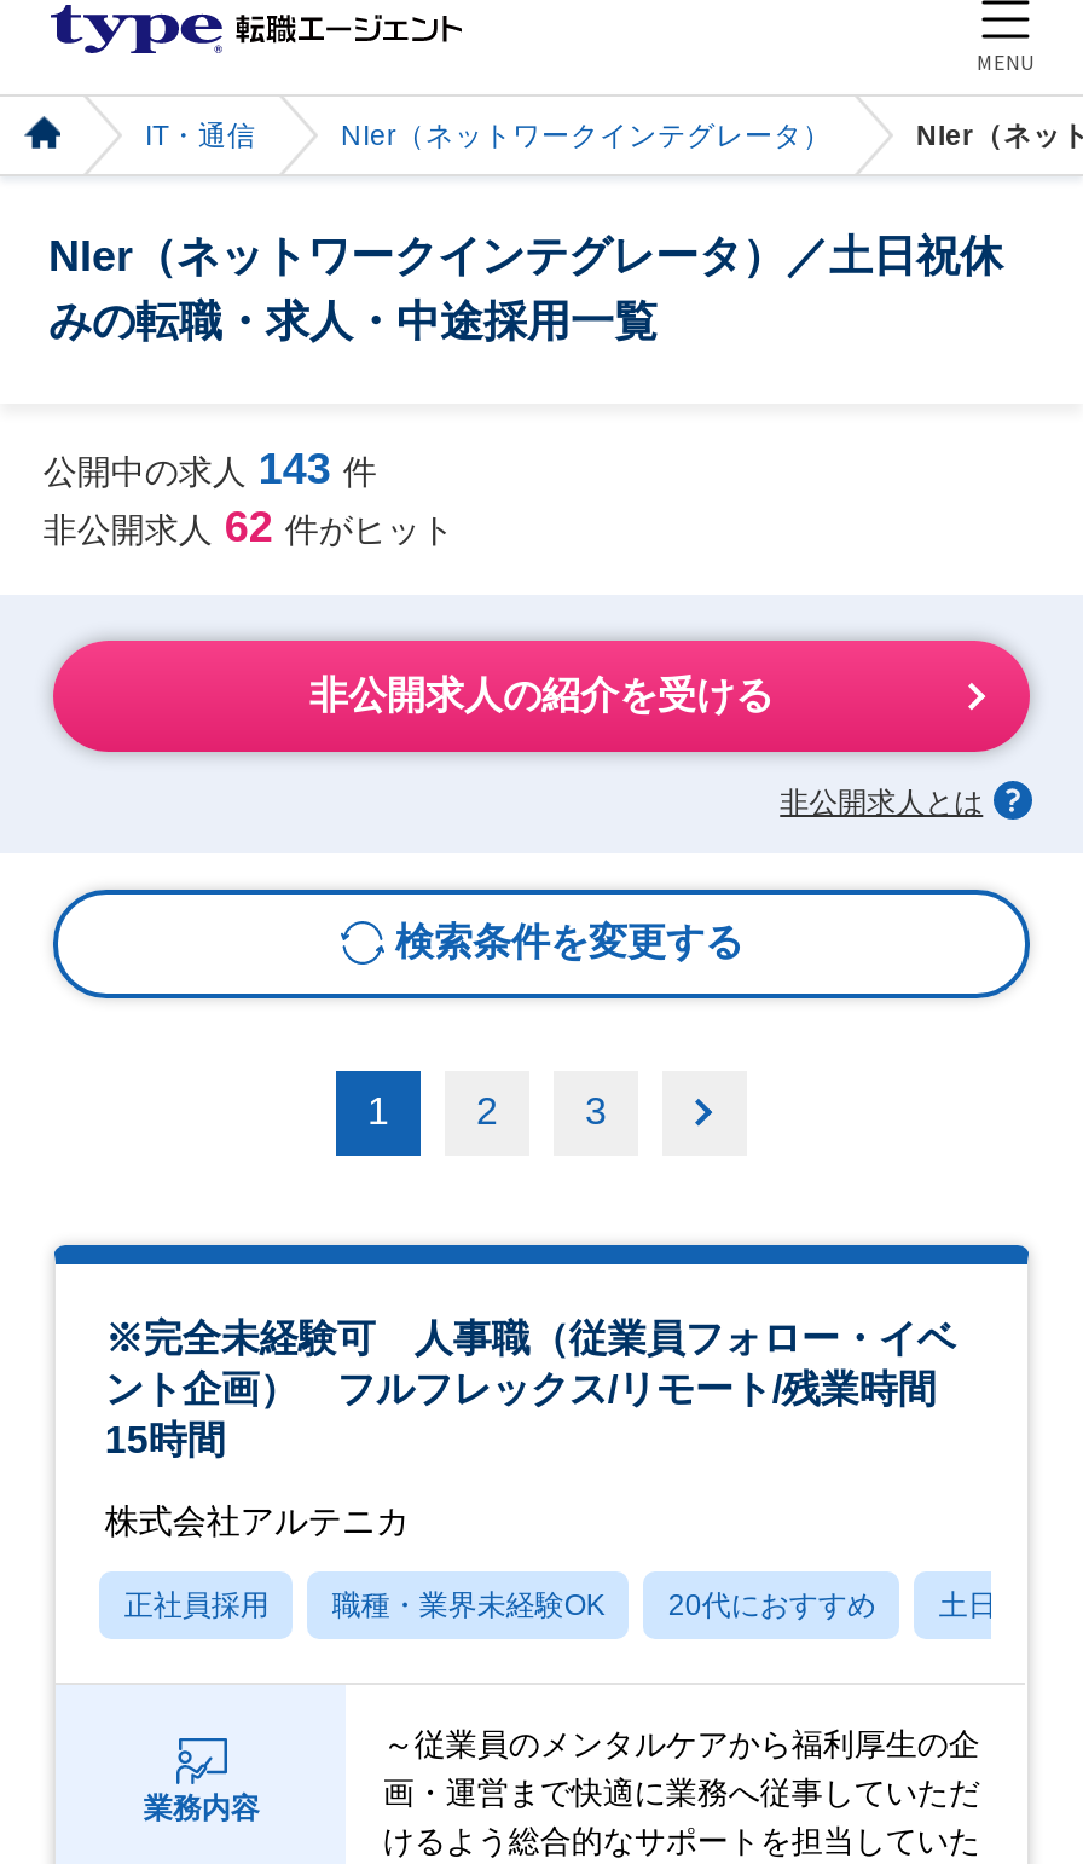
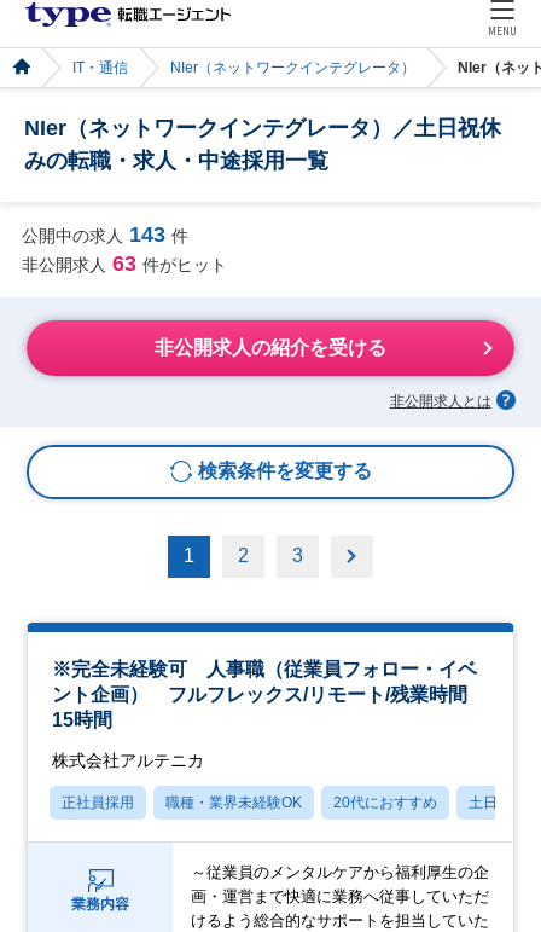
- 非公開求人 62 件がヒット
+ 非公開求人 63 件がヒット
